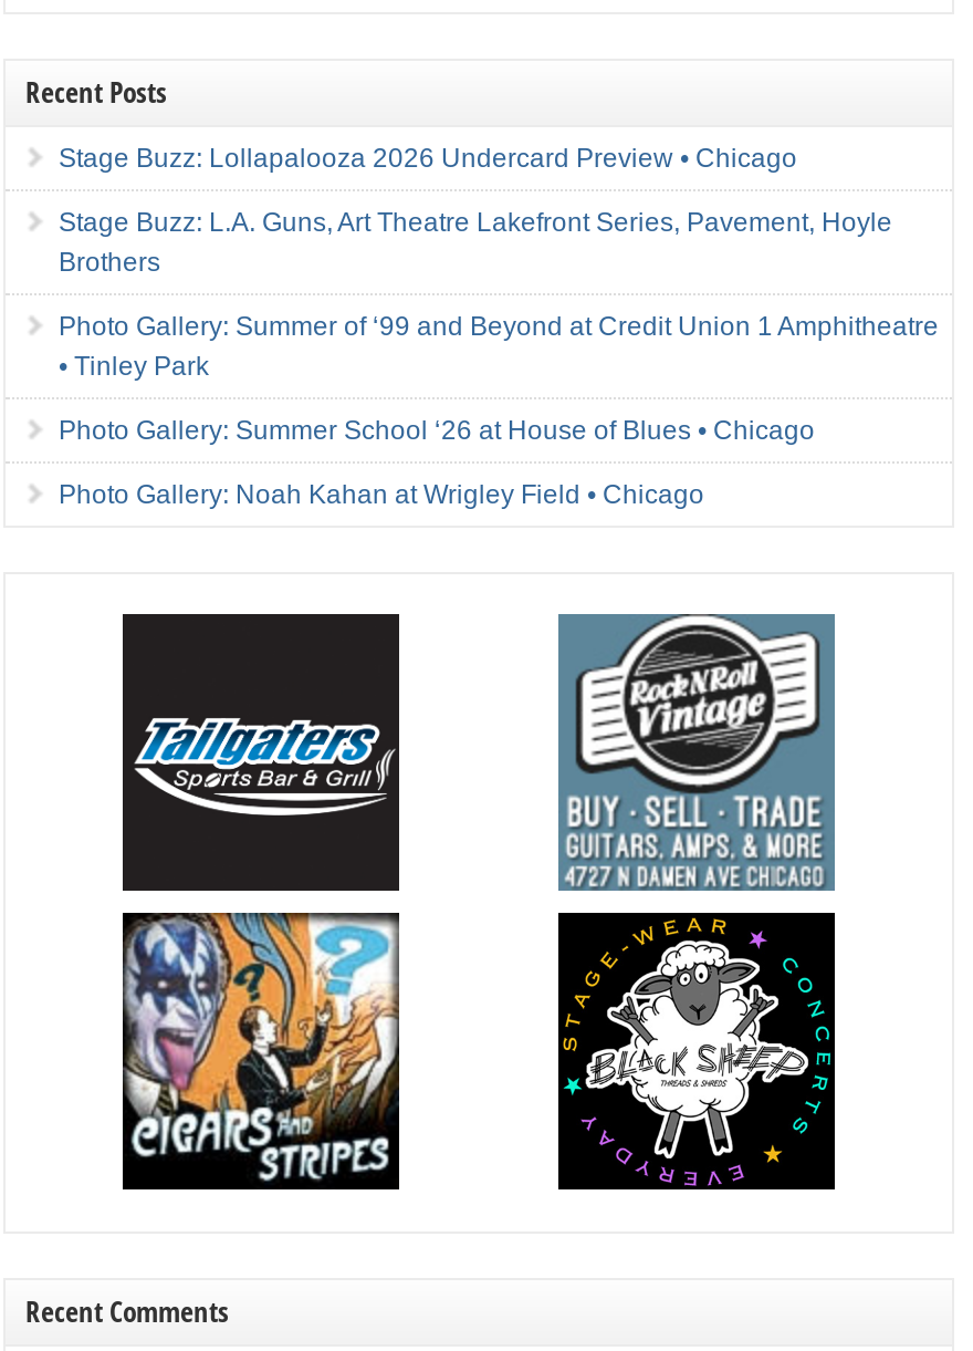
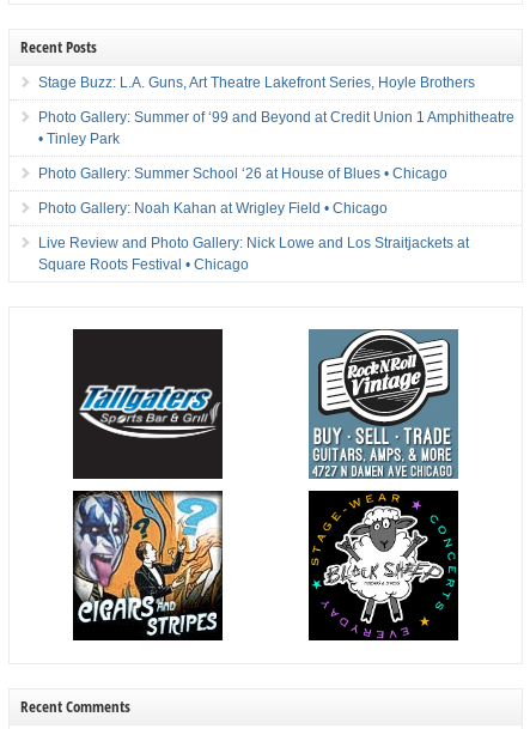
- Stage Buzz: Lollapalooza 2026 Undercard Preview • Chicago
- Stage Buzz: L.A. Guns, Art Theatre Lakefront Series, Pavement, Hoyle
- Brothers
+ Stage Buzz: L.A. Guns, Art Theatre Lakefront Series, Hoyle Brothers

moved up: Photo Gallery: Summer of ‘99 and Beyond at Credit Union 1 Amphitheatre | • Tinley Park | Photo Gallery: Summer School ‘26 at House of Blues • Chicago | Photo Gallery: Noah Kahan at Wrigley Field • Chicago

+ Live Review and Photo Gallery: Nick Lowe and Los Straitjackets at
+ Square Roots Festival • Chicago
